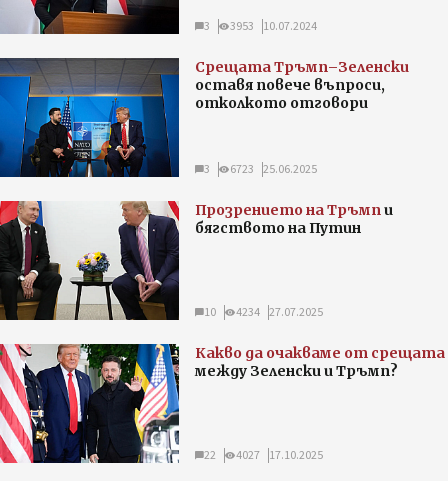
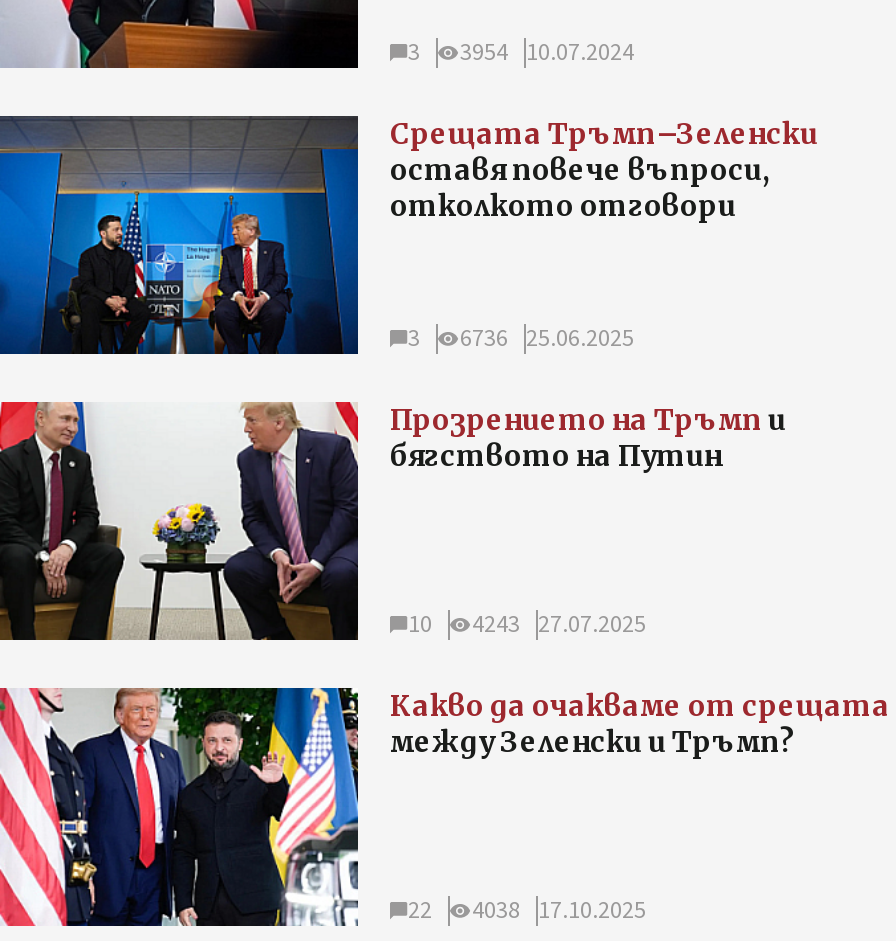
- 3 3953 10.07.2024
+ 3 3954 10.07.2024

- 3 6723 25.06.2025
+ 3 6736 25.06.2025

- 10 4234 27.07.2025
+ 10 4243 27.07.2025

- 4027 17.10.2025
+ 4038 17.10.2025
